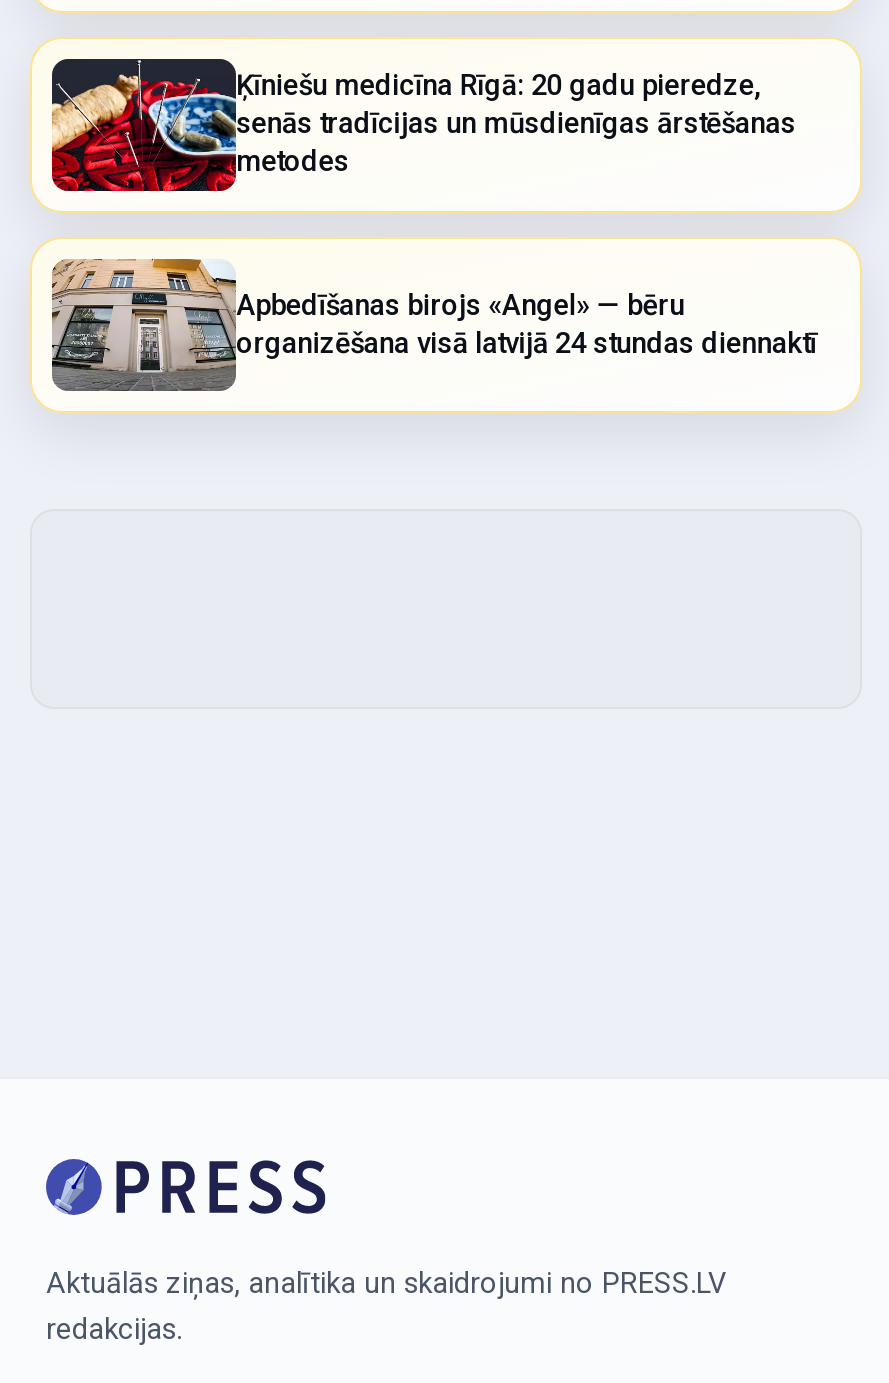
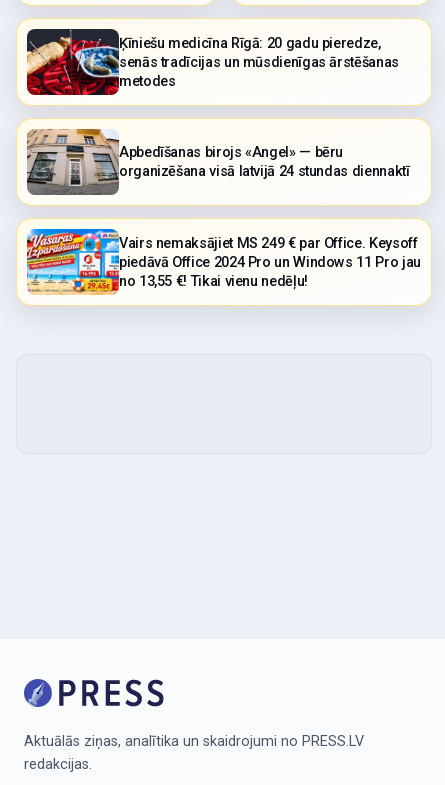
+ [image]
+ Vairs nemaksājiet MS 249 € par Office. Keysoff
+ piedāvā Office 2024 Pro un Windows 11 Pro jau
+ no 13,55 €! Tikai vienu nedēļu!
